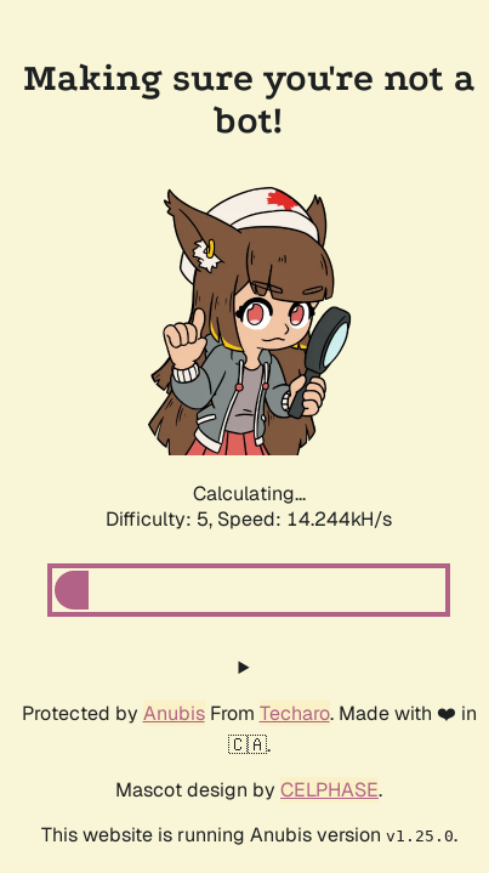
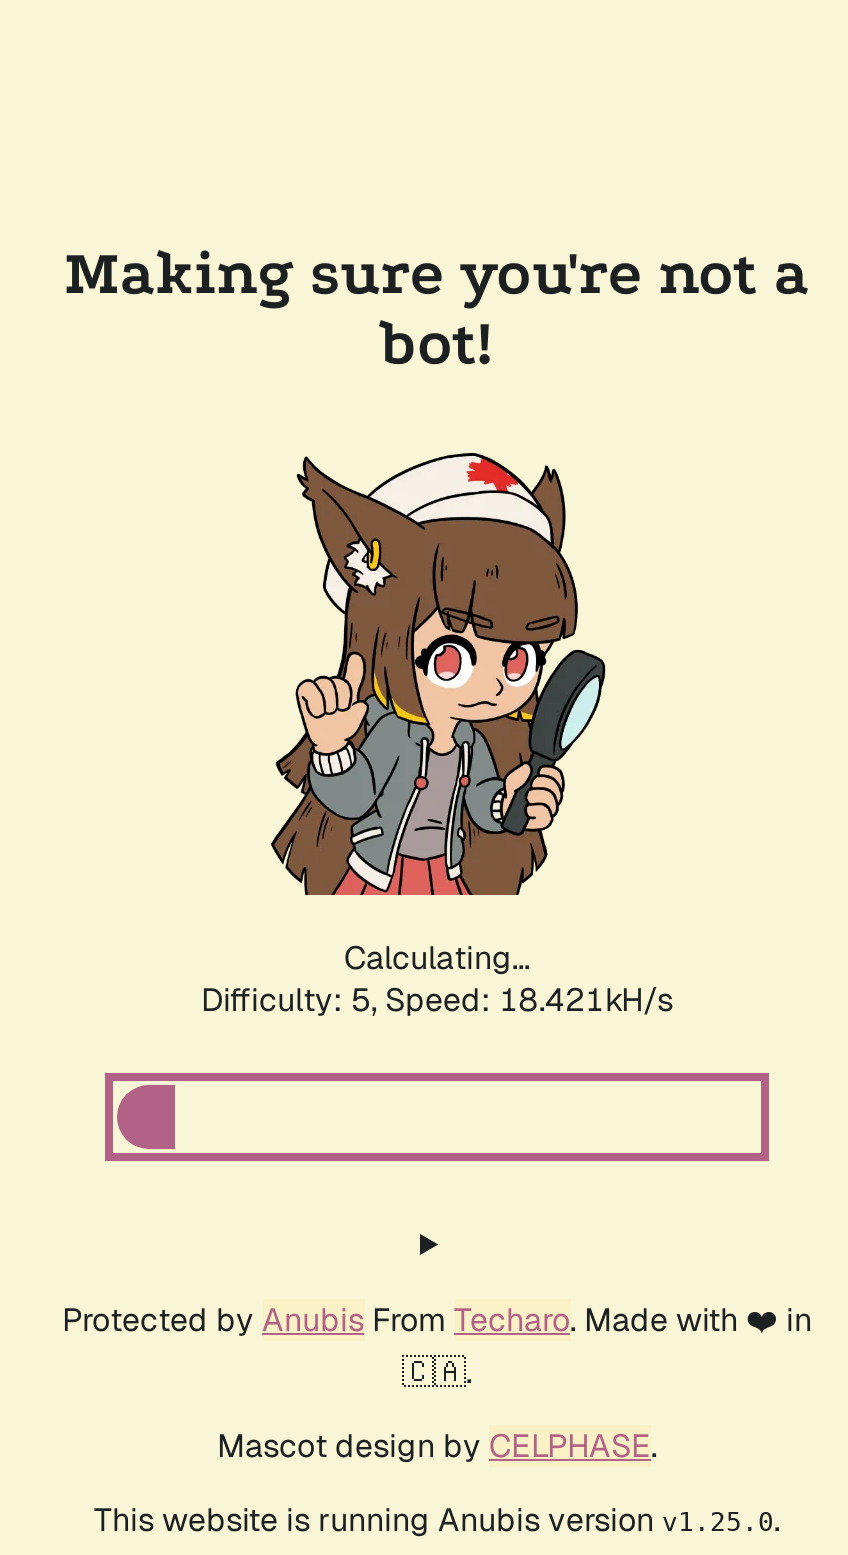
- Difficulty: 5, Speed: 14.244kH/s
+ Difficulty: 5, Speed: 18.421kH/s
